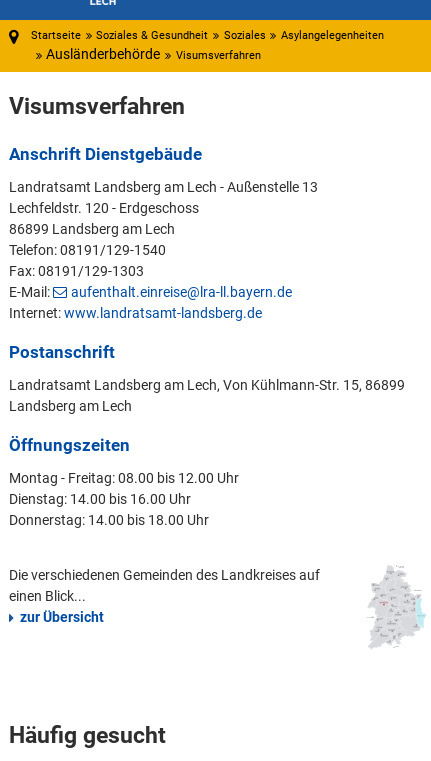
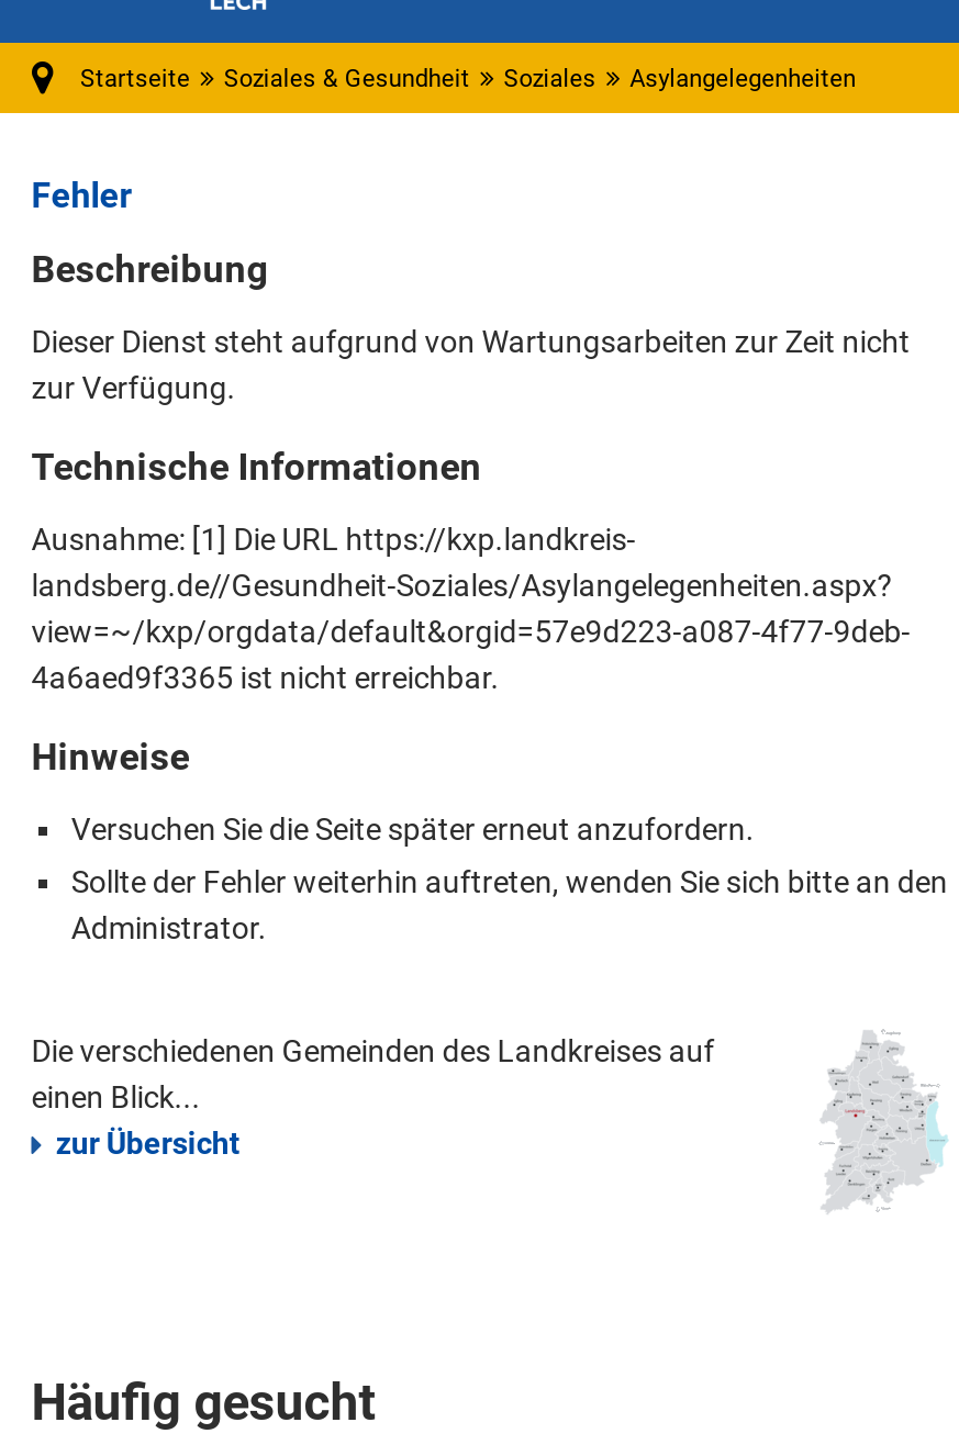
- Ausländerbehörde
- Visumsverfahren
+ Fehler

- Visumsverfahren
+ Beschreibung

- Anschrift Dienstgebäude
+ Dieser Dienst steht aufgrund von Wartungsarbeiten zur Zeit nicht
+ zur Verfügung.

- Landratsamt Landsberg am Lech - Außenstelle 13
- Lechfeldstr. 120 - Erdgeschoss
- 86899 Landsberg am Lech
- Telefon: 08191/129-1540
- Fax: 08191/129-1303
- E-Mail:
- aufenthalt.einreise@lra-ll.bayern.de
- Internet: www.landratsamt-landsberg.de
+ Technische Informationen

- Postanschrift
+ Ausnahme: [1] Die URL https://kxp.landkreis-
+ landsberg.de//Gesundheit-Soziales/Asylangelegenheiten.aspx?
+ view=~/kxp/orgdata/default&orgid=57e9d223-a087-4f77-9deb-
+ 4a6aed9f3365 ist nicht erreichbar.

- Landratsamt Landsberg am Lech, Von Kühlmann-Str. 15, 86899
- Landsberg am Lech
+ Hinweise

- Öffnungszeiten
+ Versuchen Sie die Seite später erneut anzufordern.

- Montag - Freitag: 08.00 bis 12.00 Uhr
- Dienstag: 14.00 bis 16.00 Uhr
- Donnerstag: 14.00 bis 18.00 Uhr
+ Sollte der Fehler weiterhin auftreten, wenden Sie sich bitte an den
+ Administrator.
